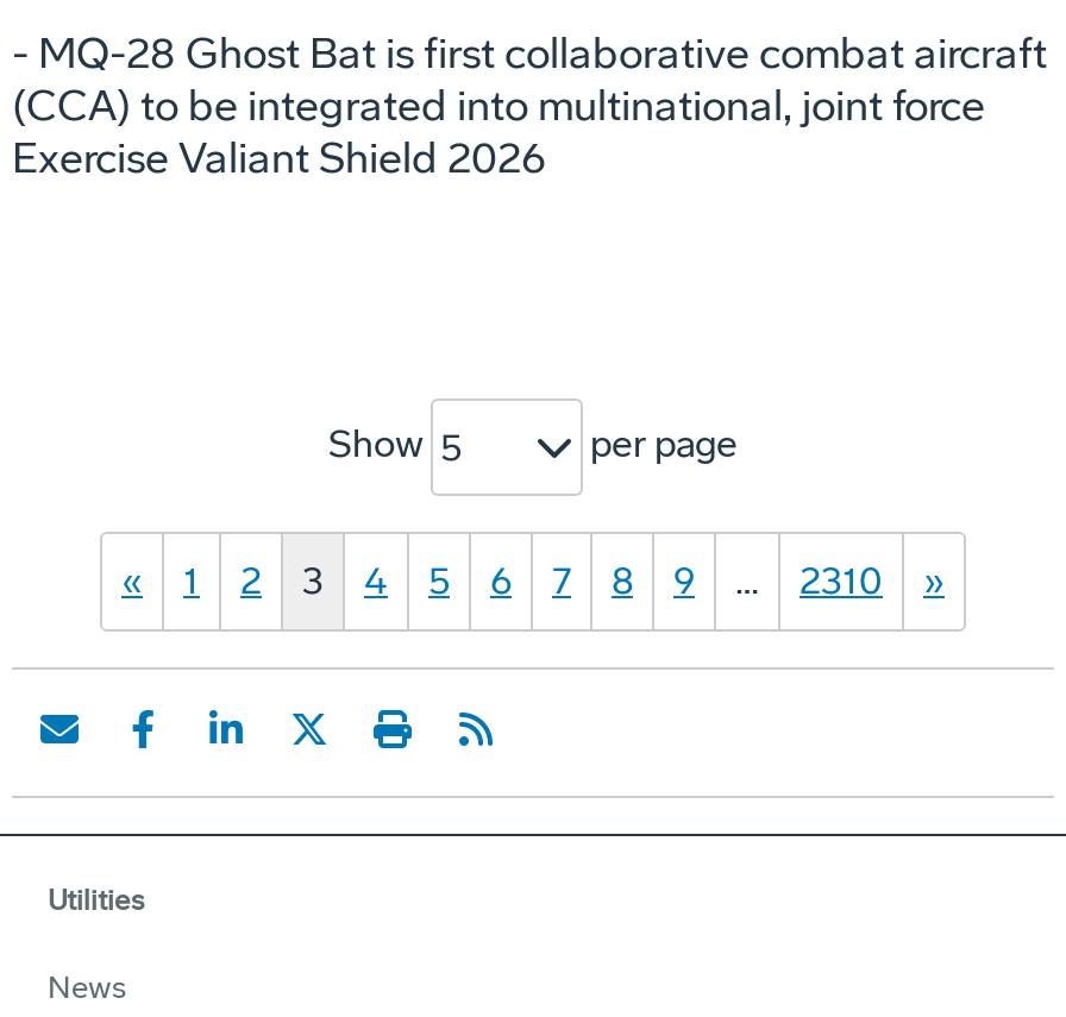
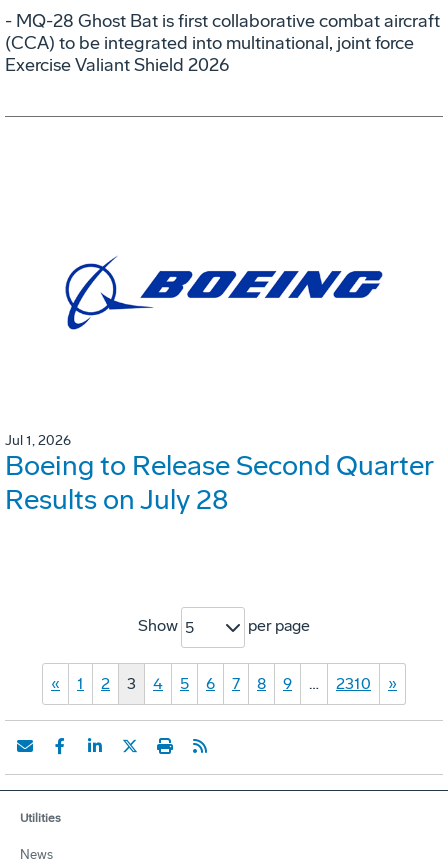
+ Jul 1, 2026
+ Boeing to Release Second Quarter
+ Results on July 28

+ [image]
